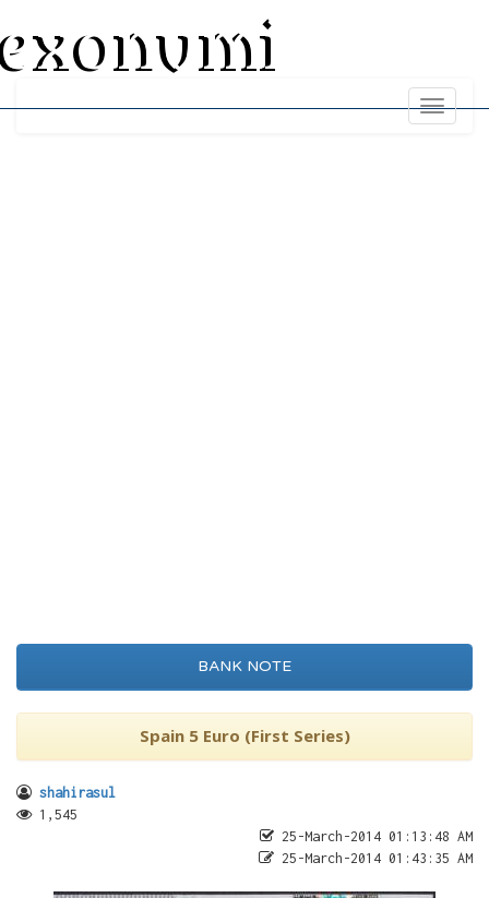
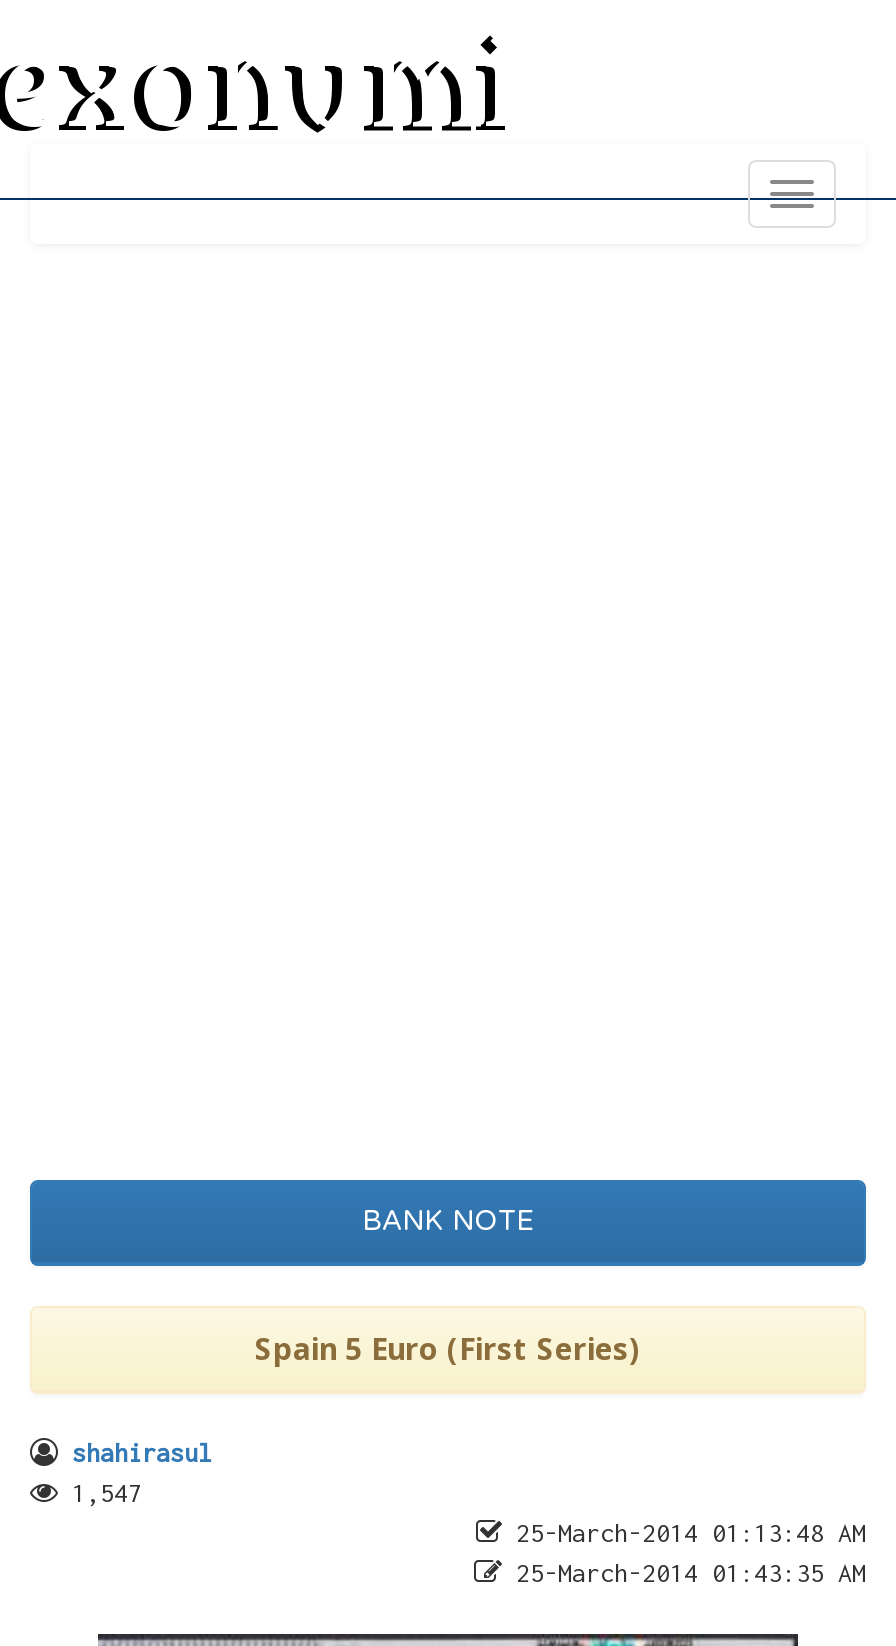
- 1,545
+ 1,547
